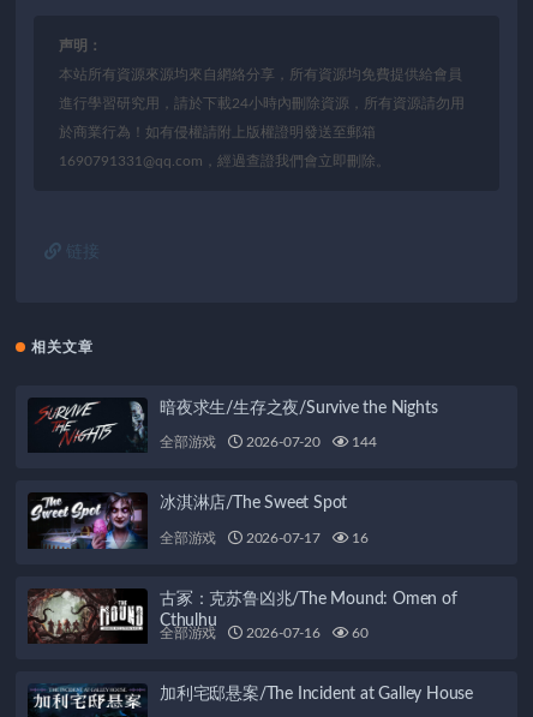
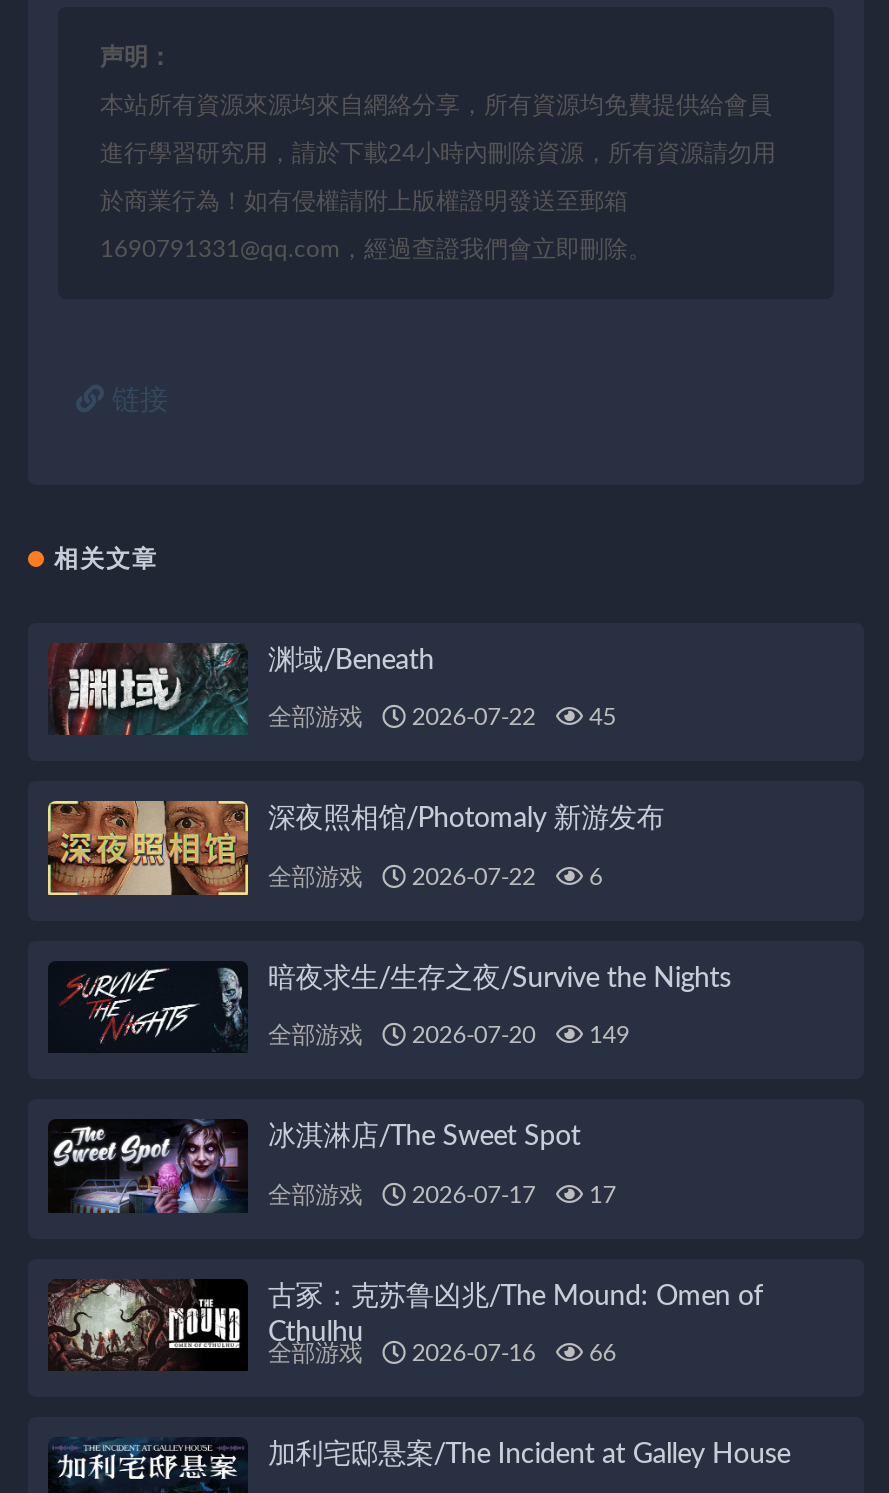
+ [image]
+ 深夜照相馆/Photomaly 新游发布
+ 全部游戏
+ 2026-07-22
+ 6

+ [image]
+ 渊域/Beneath
+ 全部游戏
+ 2026-07-22
+ 45

- 全部游戏 2026-07-20 144
+ 全部游戏 2026-07-20 149

- 全部游戏 2026-07-17 16
+ 全部游戏 2026-07-17 17

- 全部游戏 2026-07-16 60
+ 全部游戏 2026-07-16 66
